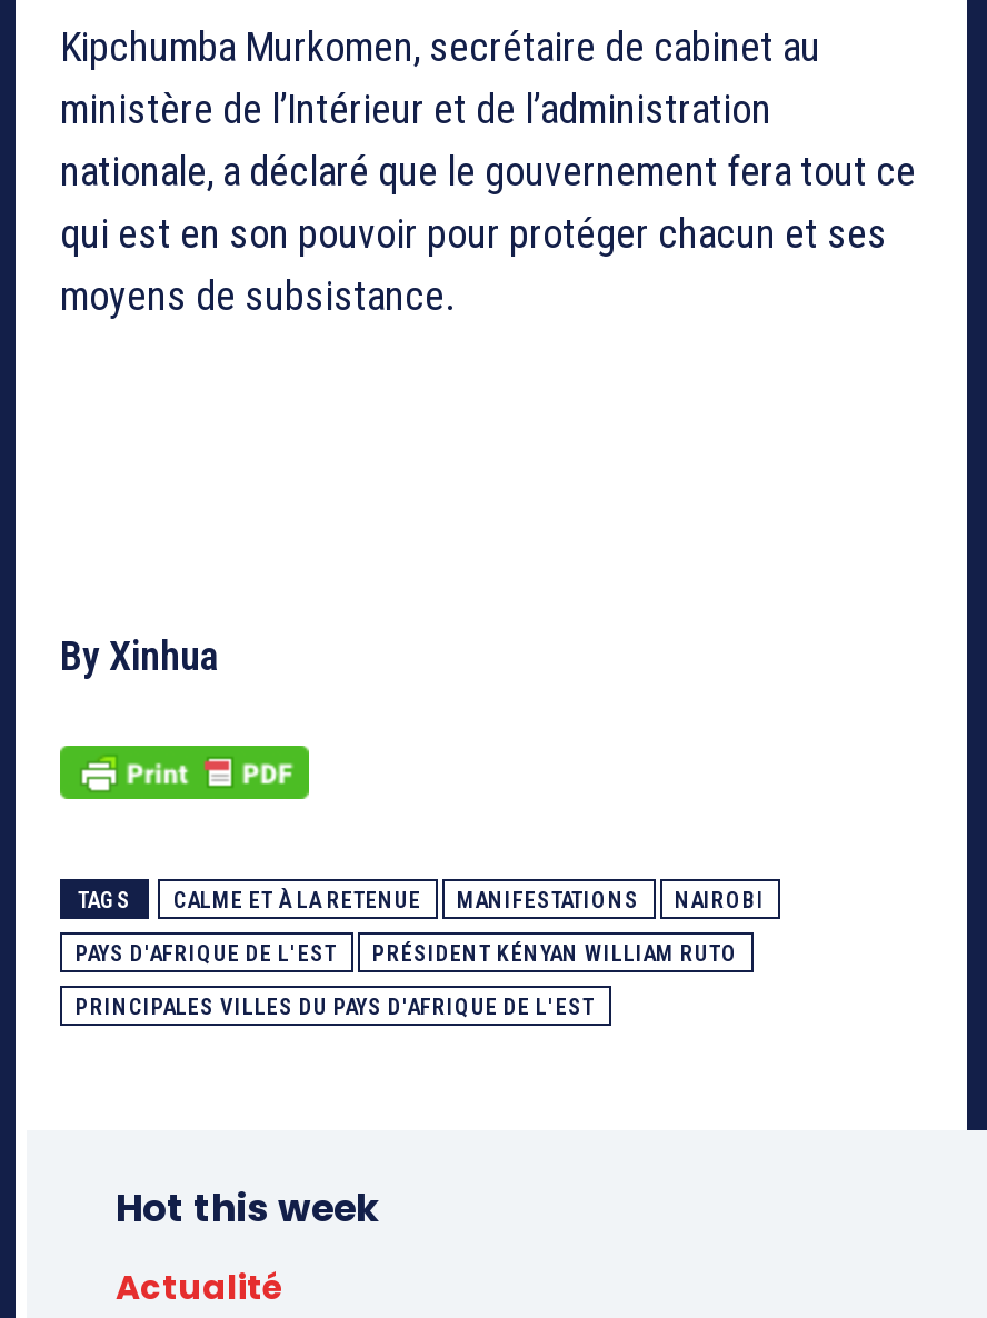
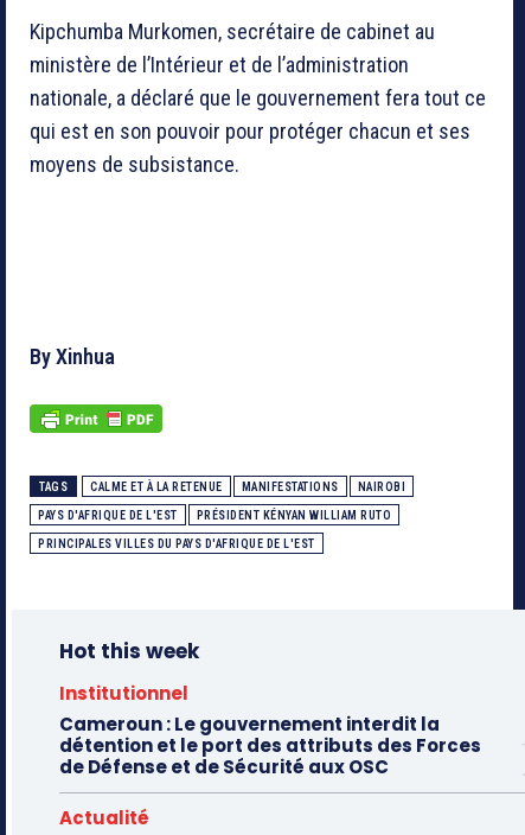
+ Institutionnel
+ Cameroun : Le gouvernement interdit la
+ détention et le port des attributs des Forces
+ de Défense et de Sécurité aux OSC
